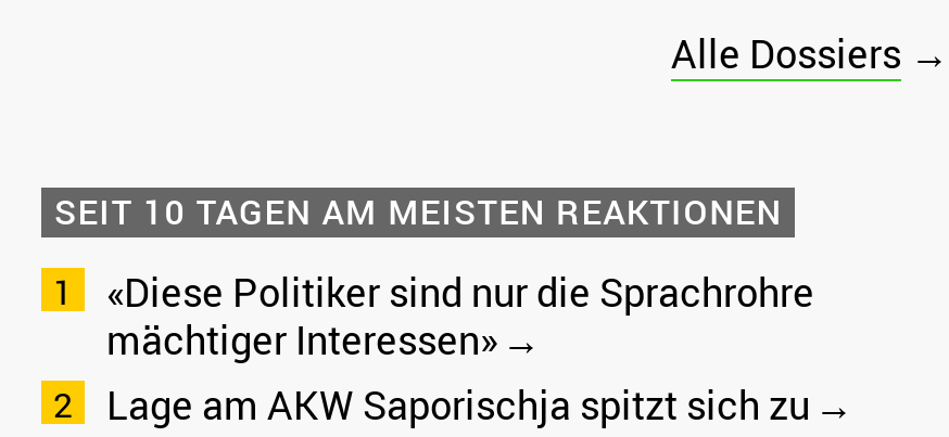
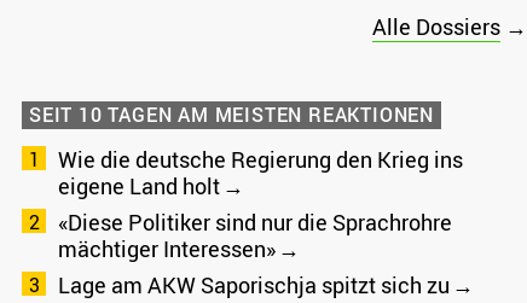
+ Wie die deutsche Regierung den Krieg ins
+ eigene Land holt
